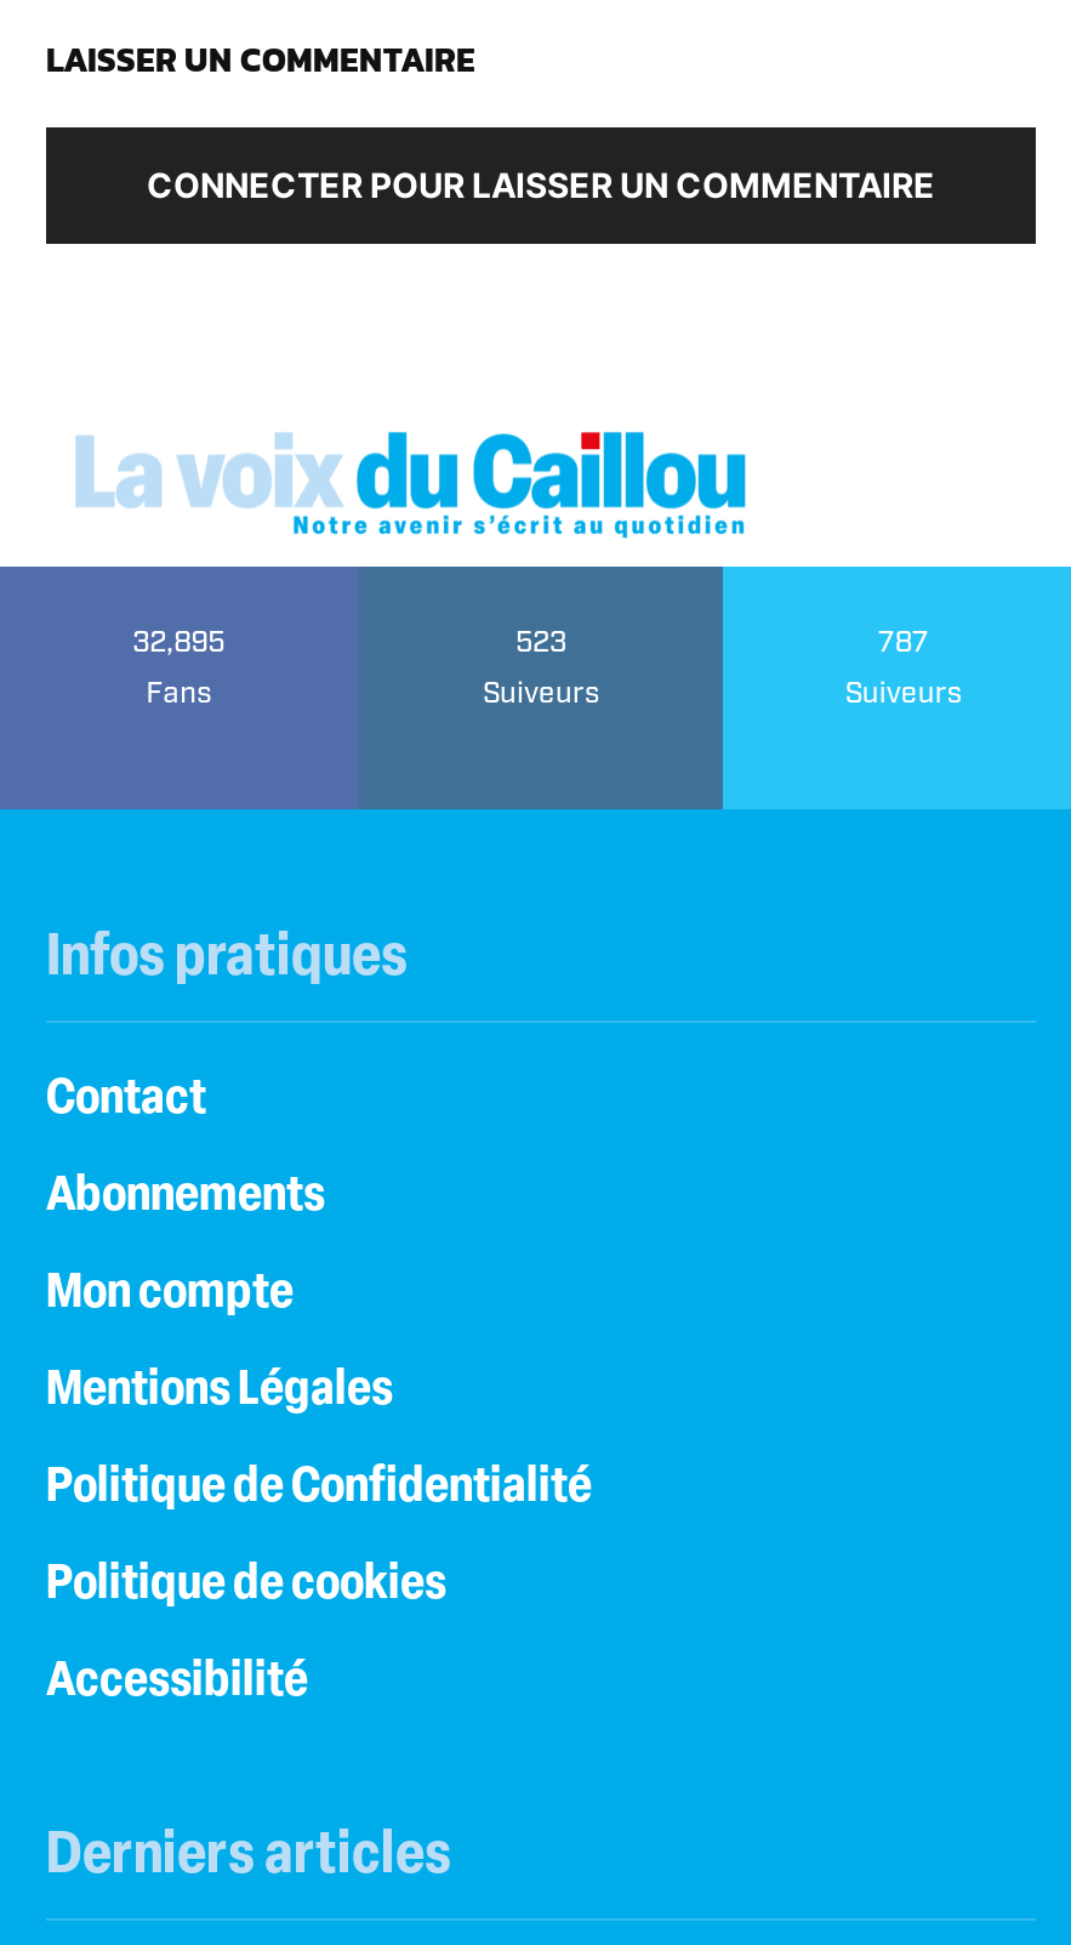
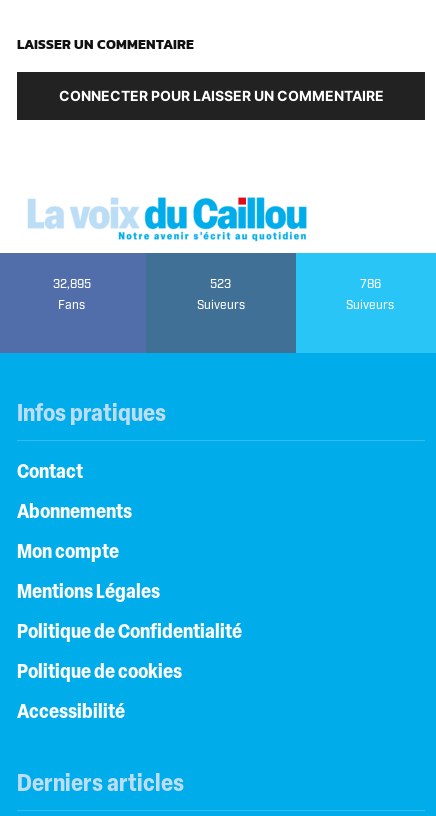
- 787
+ 786
